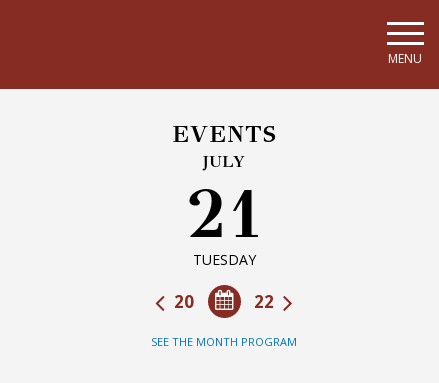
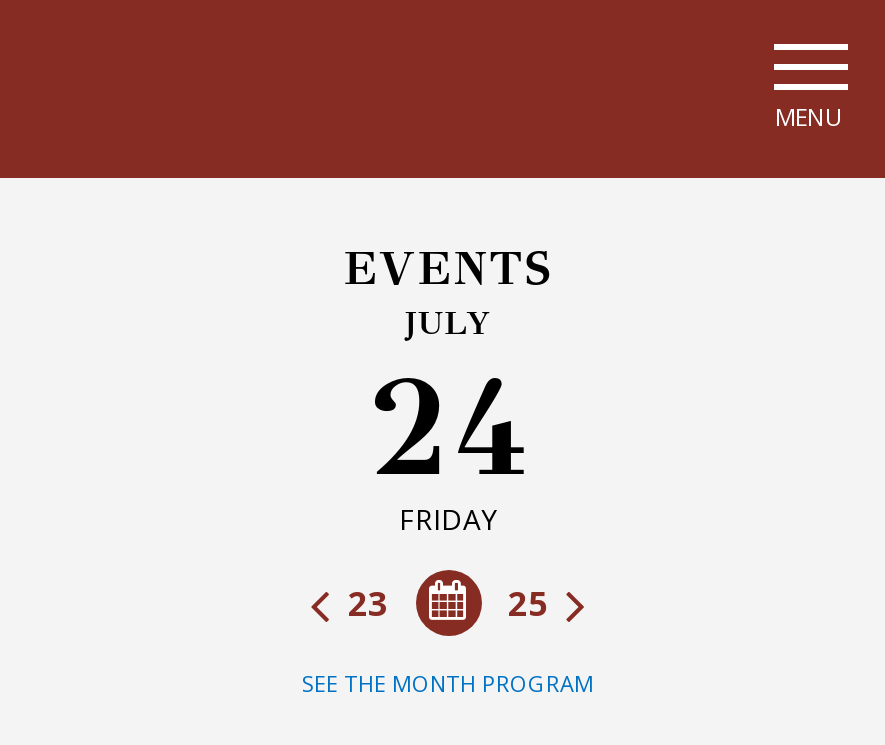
- 21
- TUESDAY
+ 24
+ FRIDAY

- 22
- 20
+ 25
+ 23
